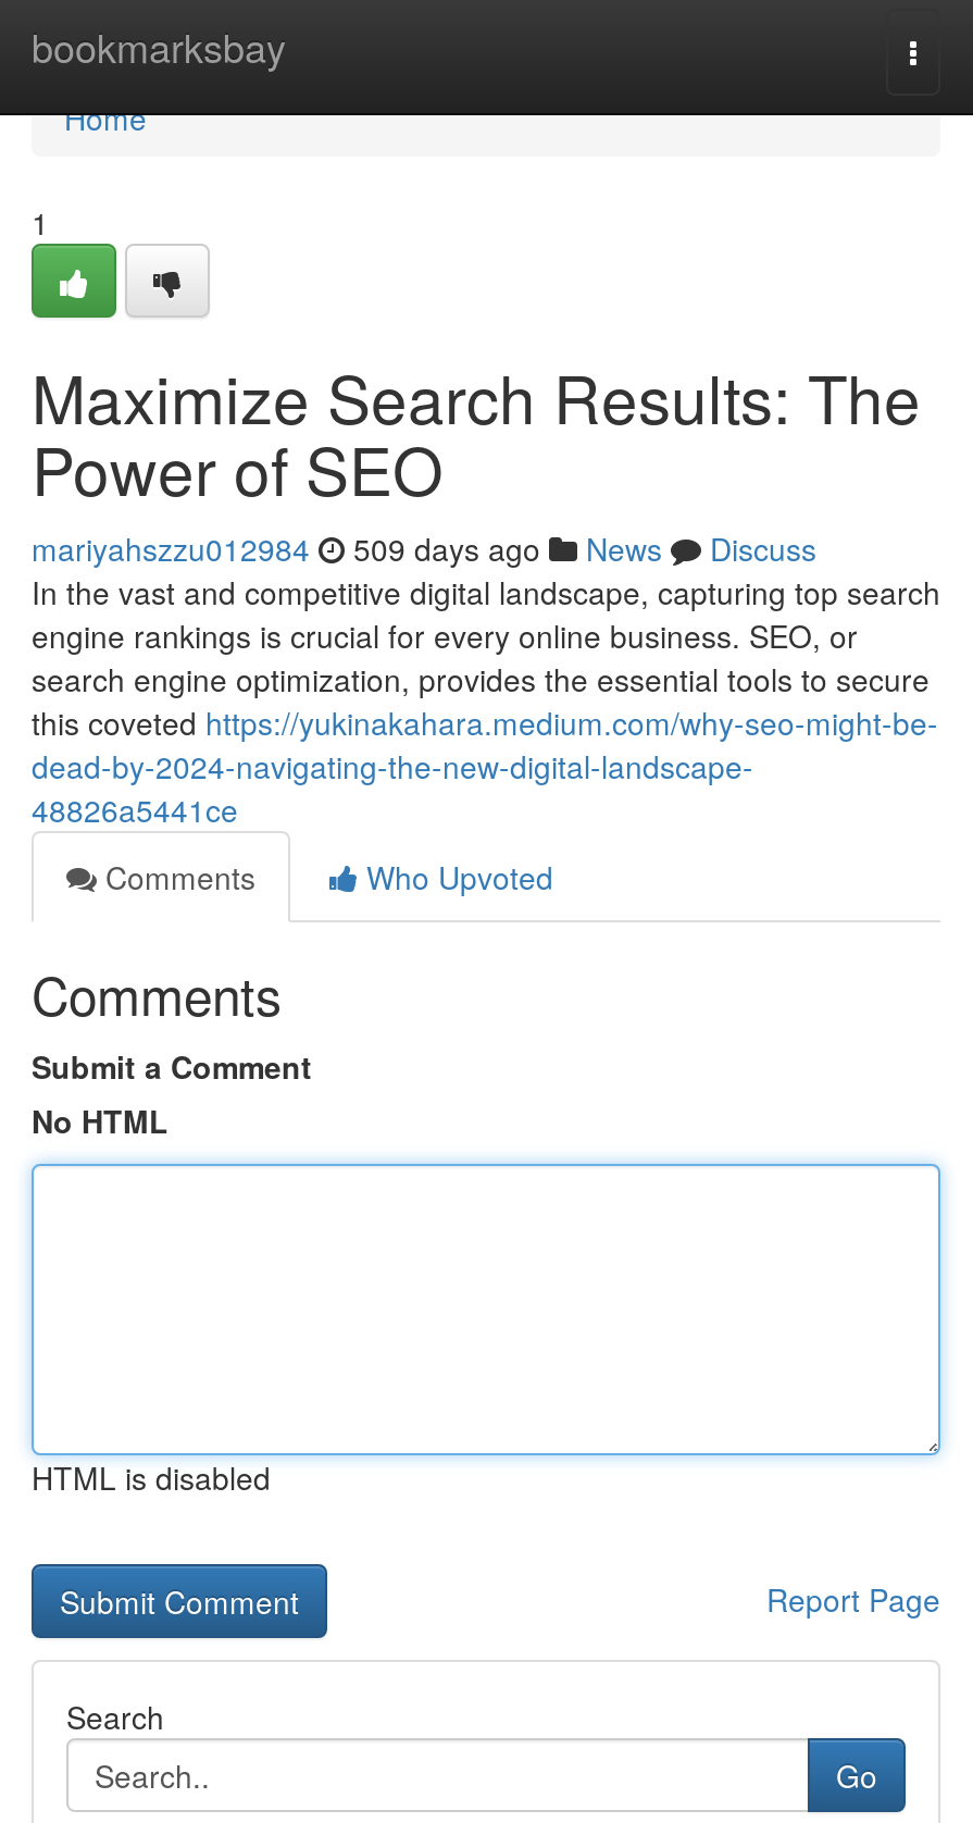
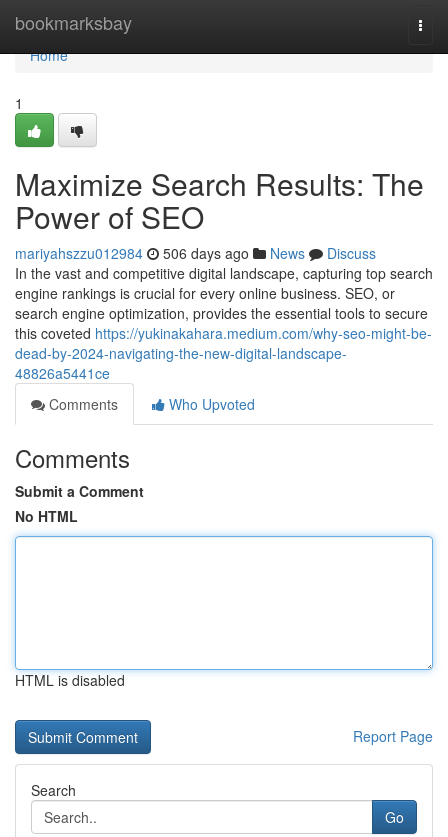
- mariyahszzu012984 509 days ago News Discuss
+ mariyahszzu012984 506 days ago News Discuss
